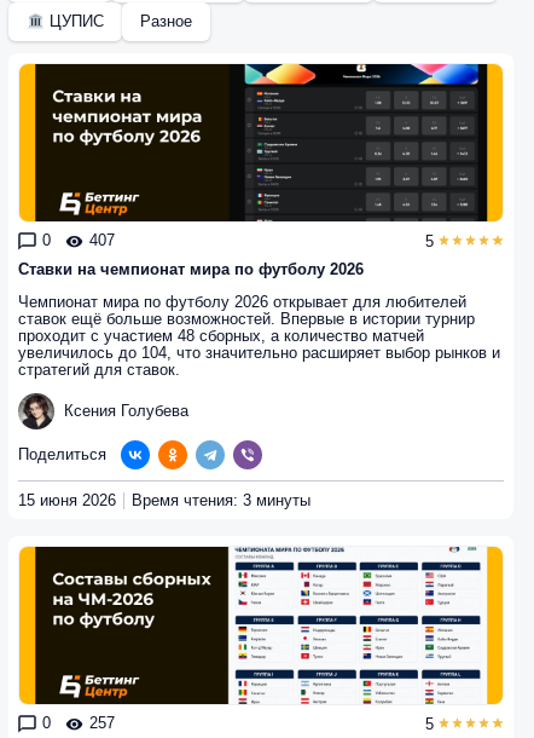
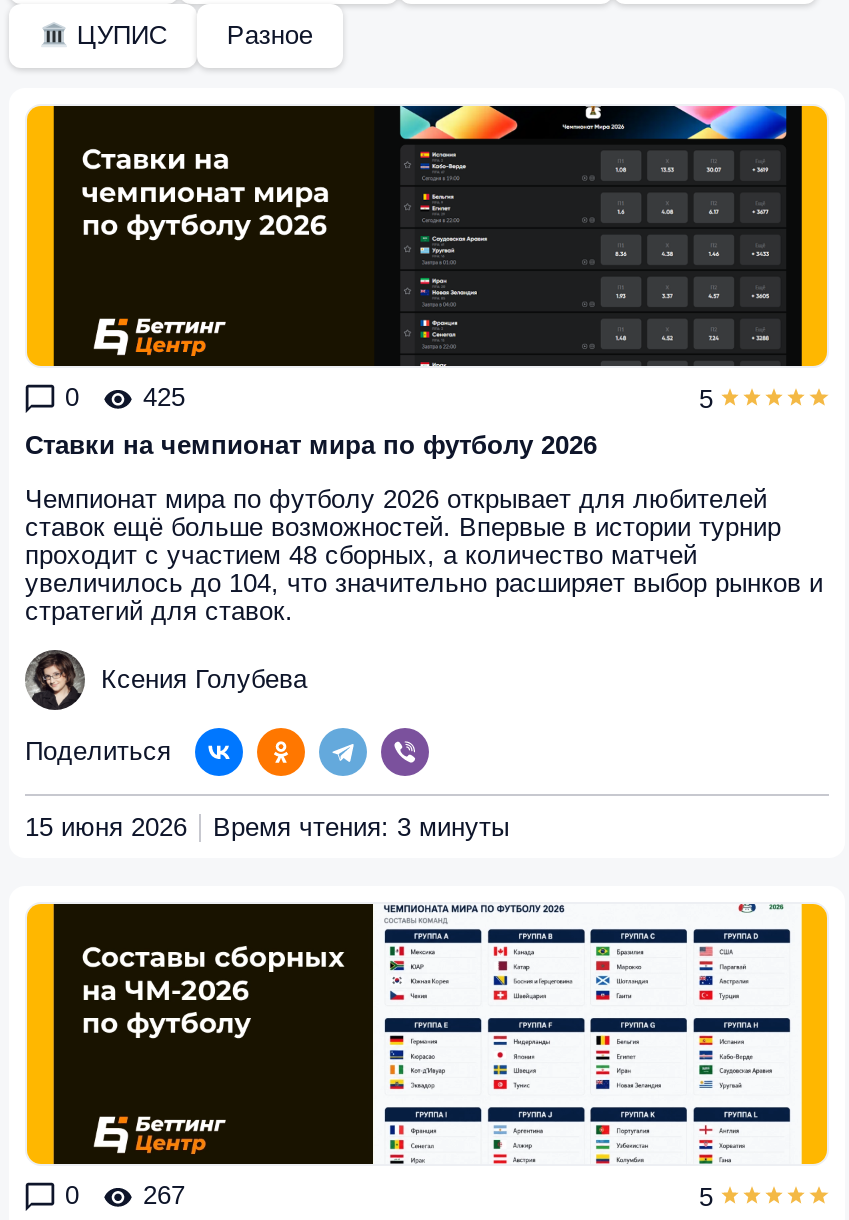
- 407
+ 425

- 257
+ 267
